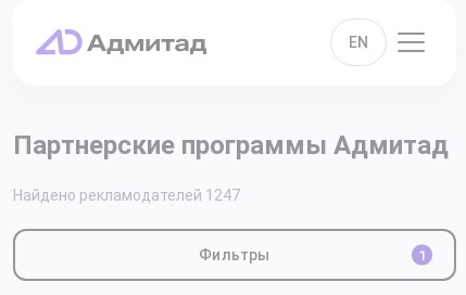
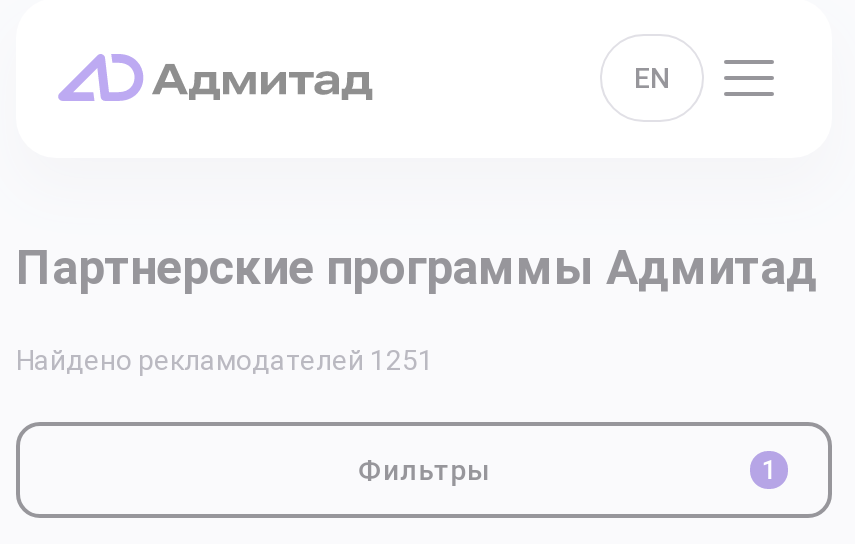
- Найдено рекламодателей 1247
+ Найдено рекламодателей 1251
